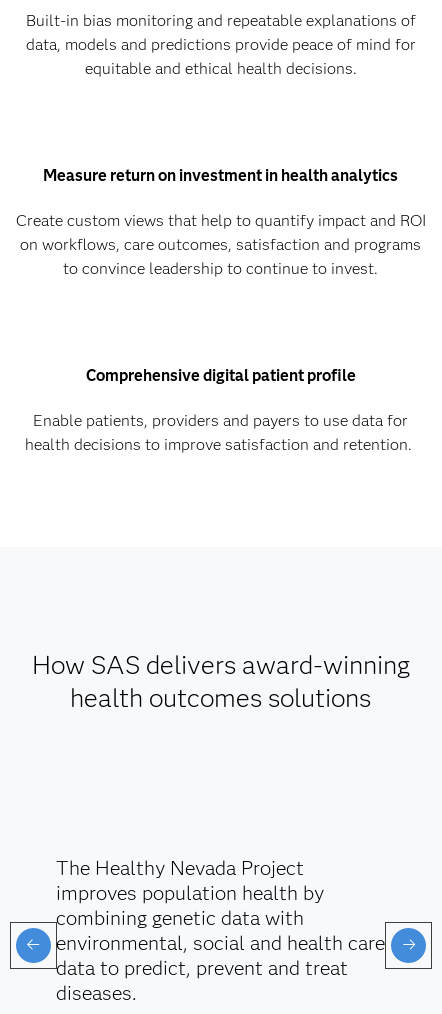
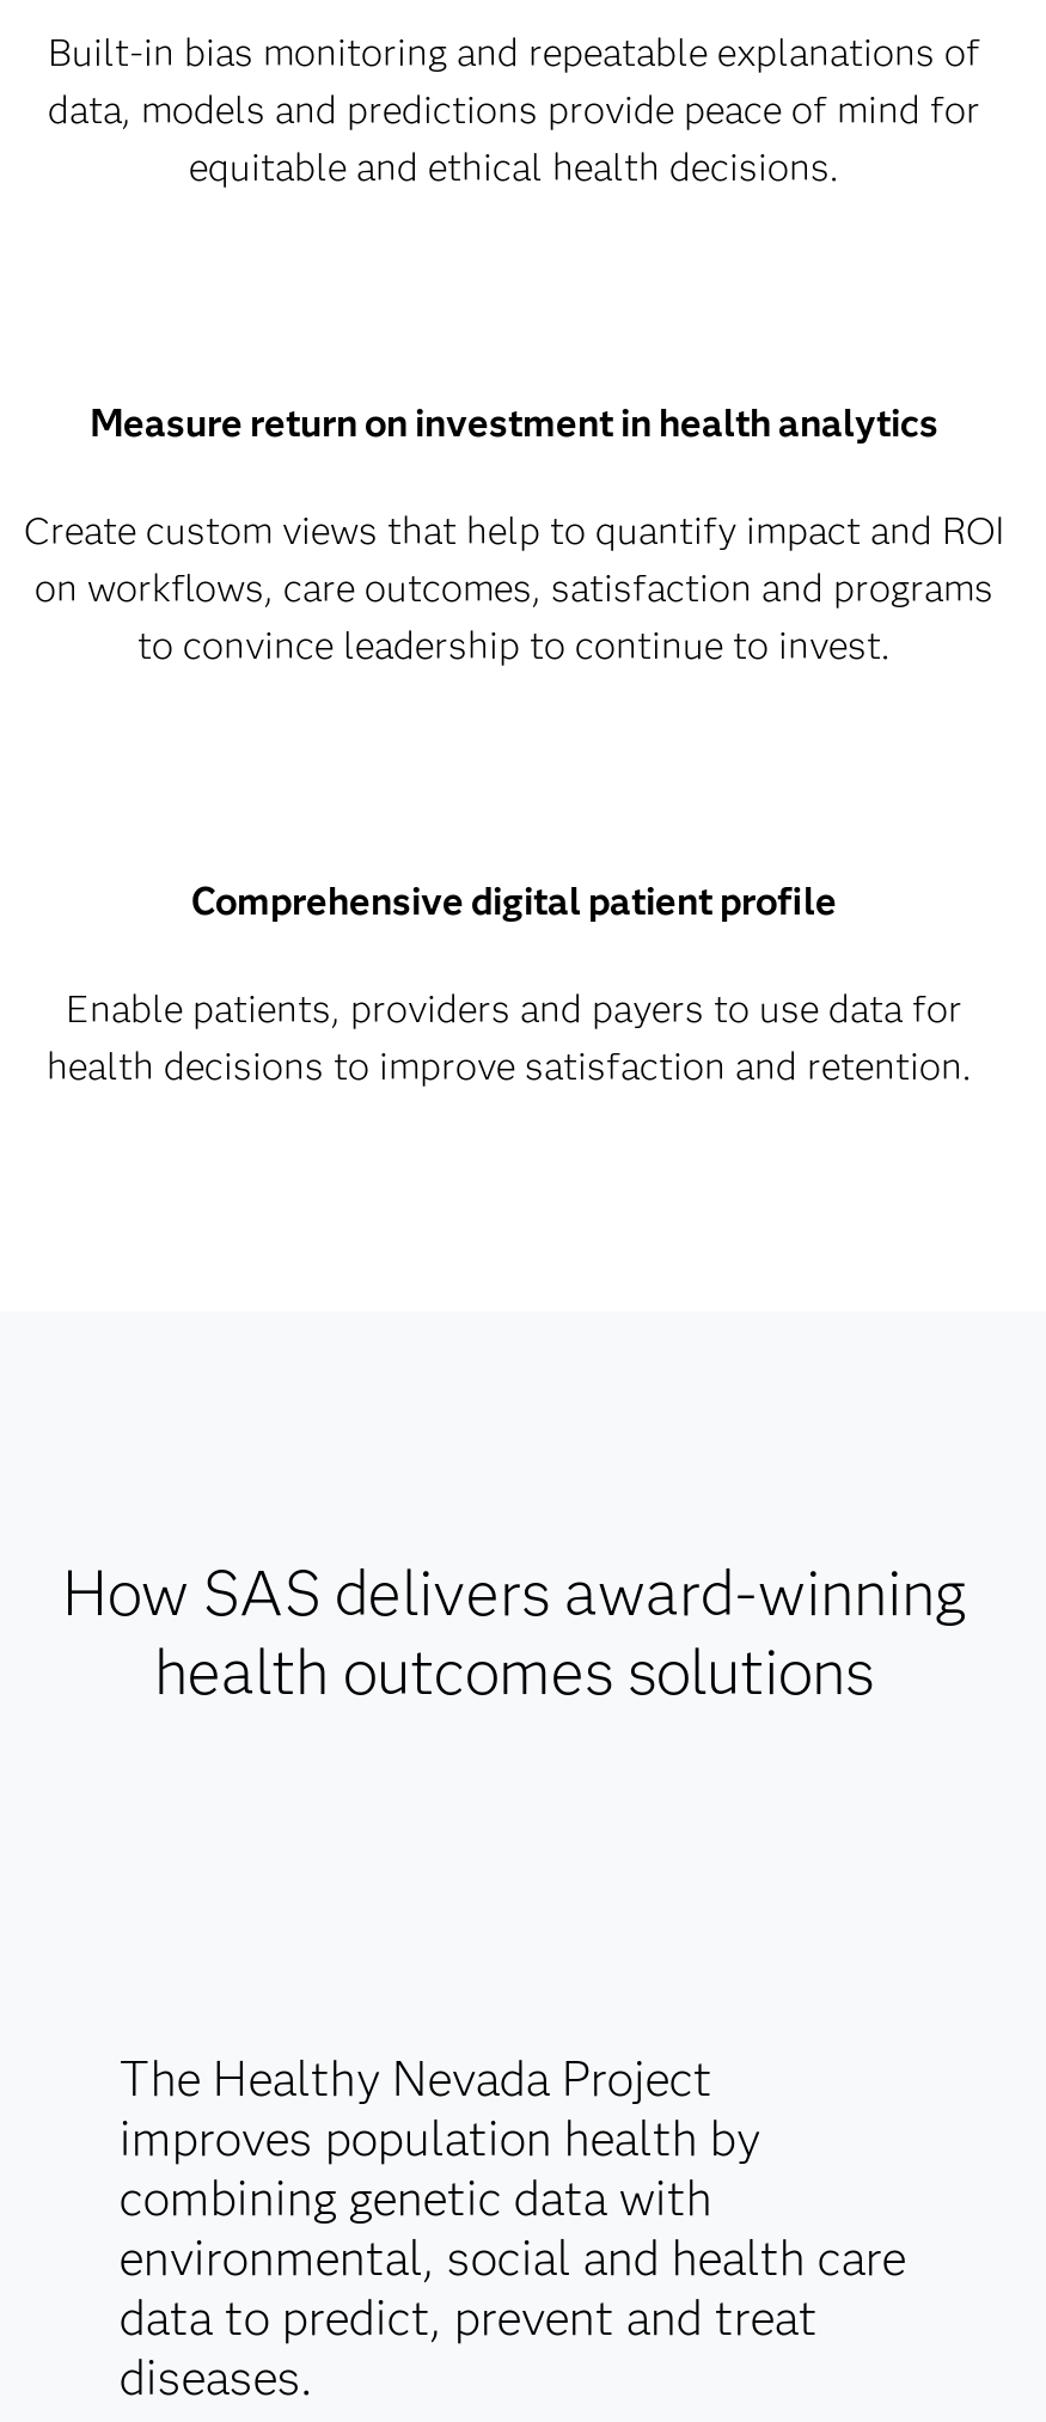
- [image]

- [image]
